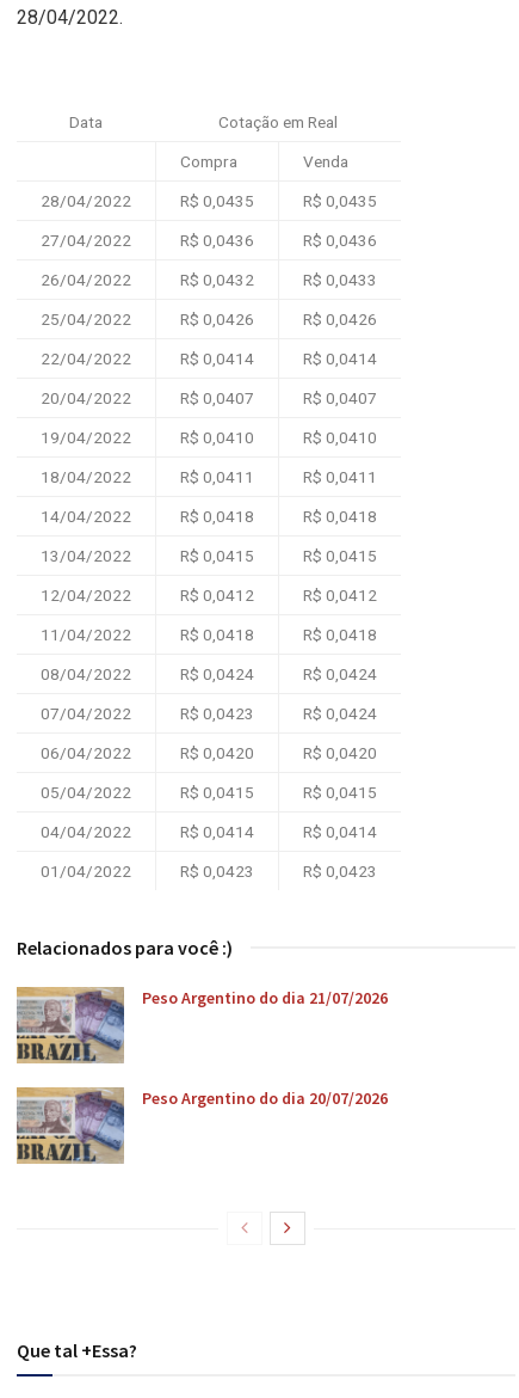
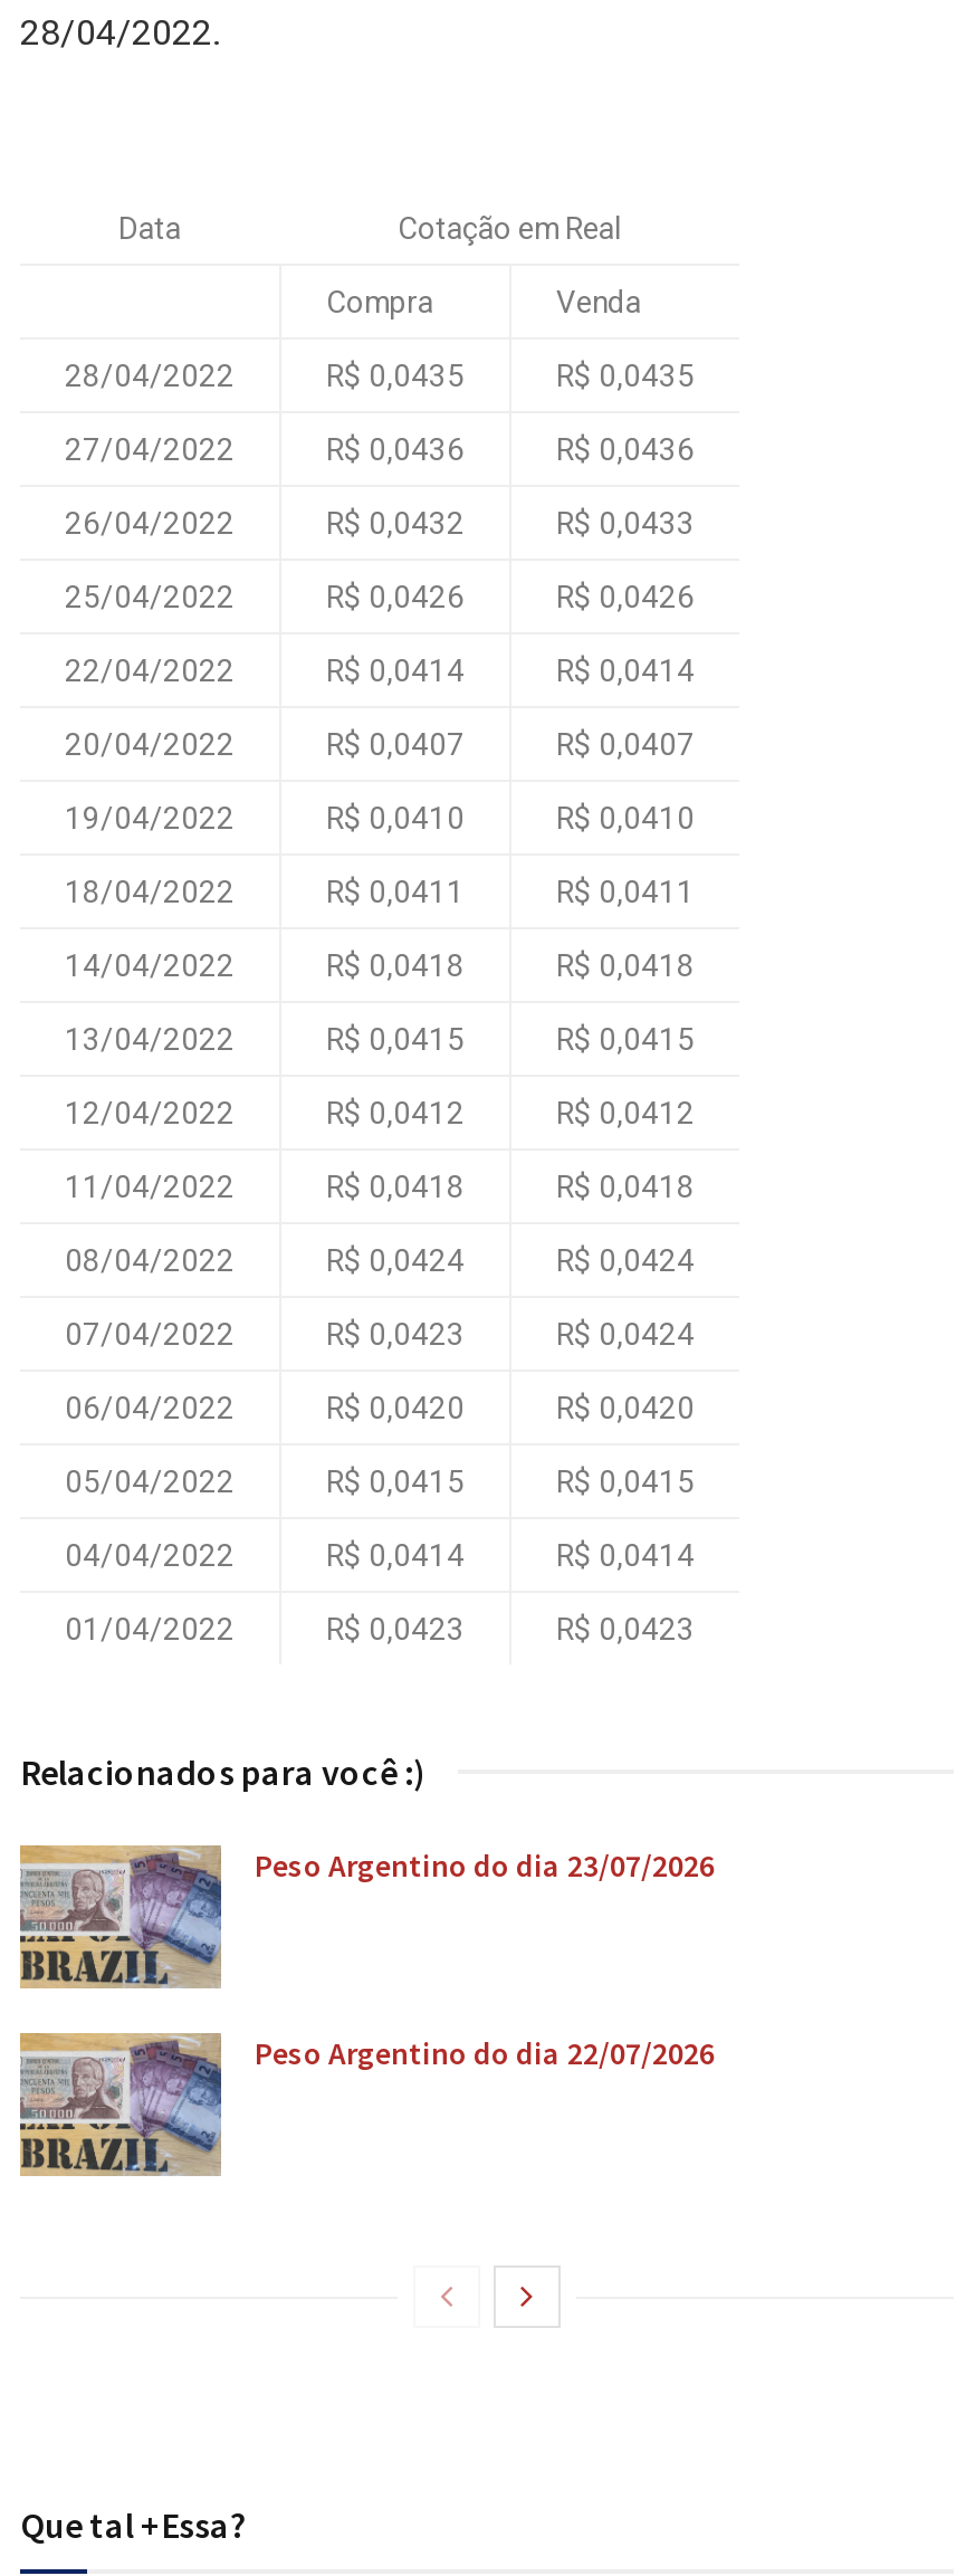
- Peso Argentino do dia 21/07/2026
+ Peso Argentino do dia 23/07/2026

- Peso Argentino do dia 20/07/2026
+ Peso Argentino do dia 22/07/2026
